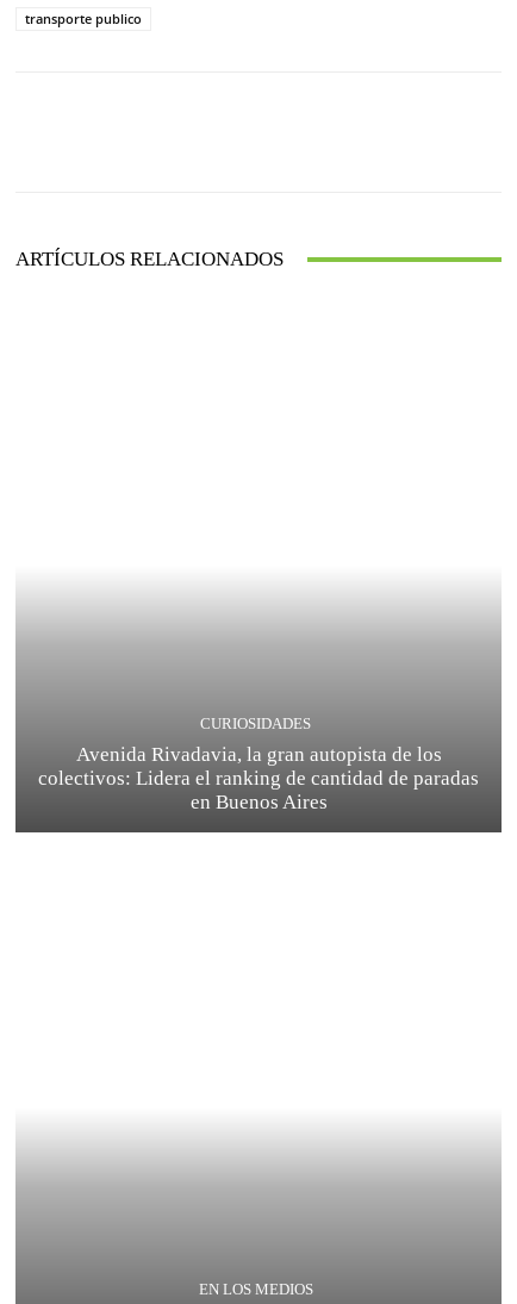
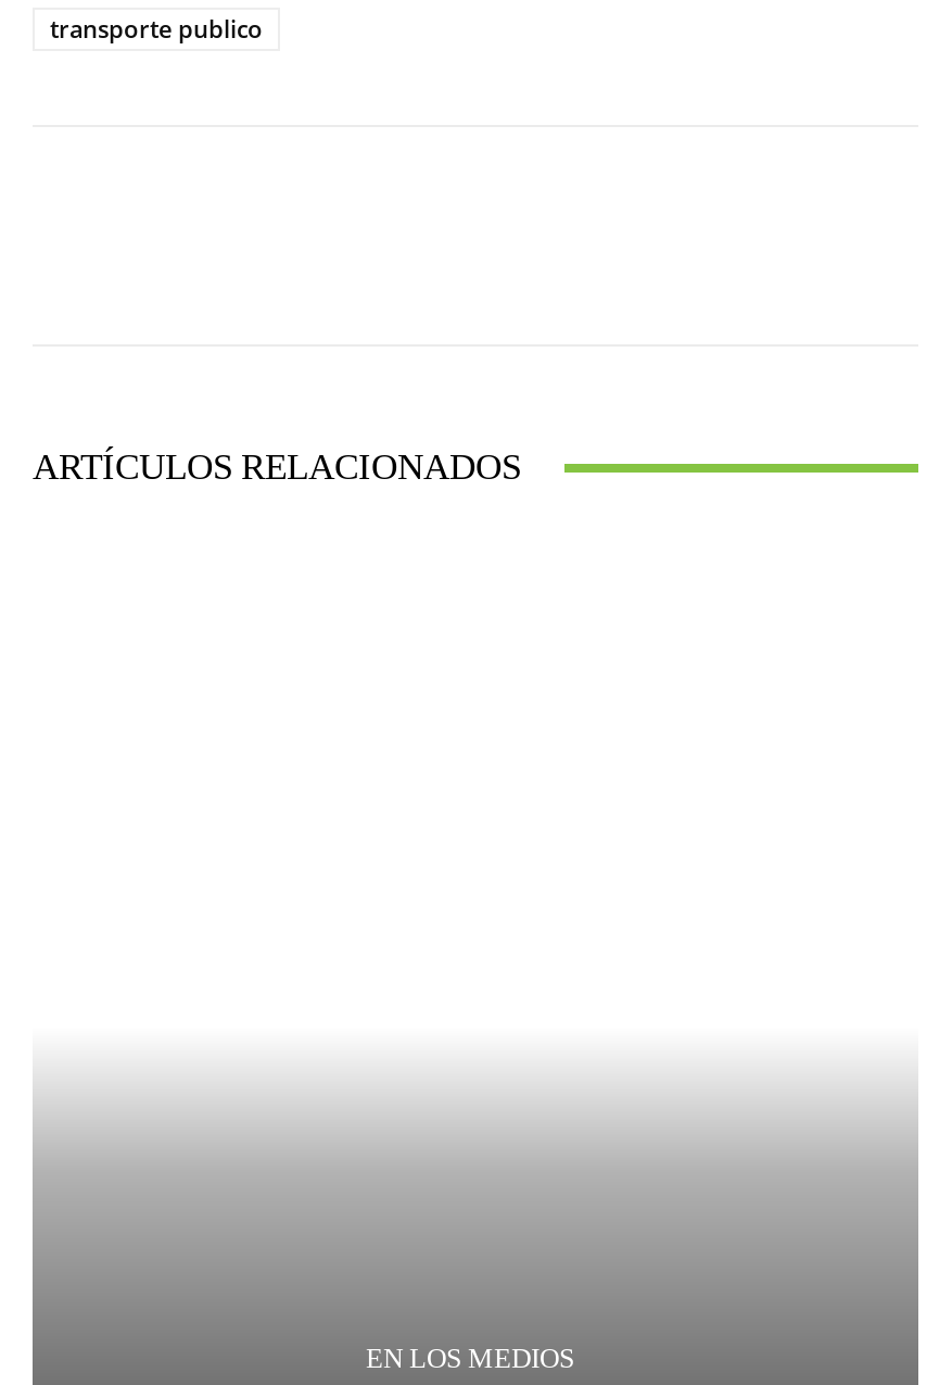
- CURIOSIDADES
- Avenida Rivadavia, la gran autopista de los
- colectivos: Lidera el ranking de cantidad de paradas
- en Buenos Aires
